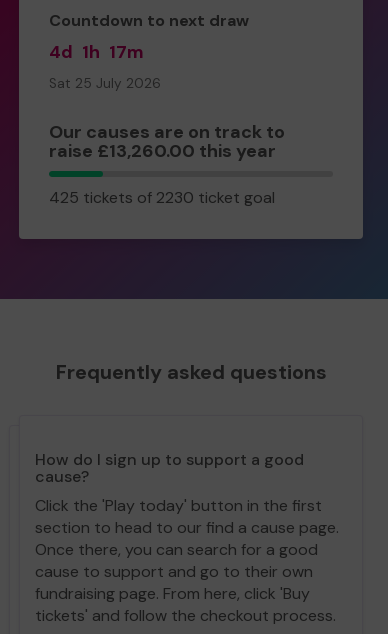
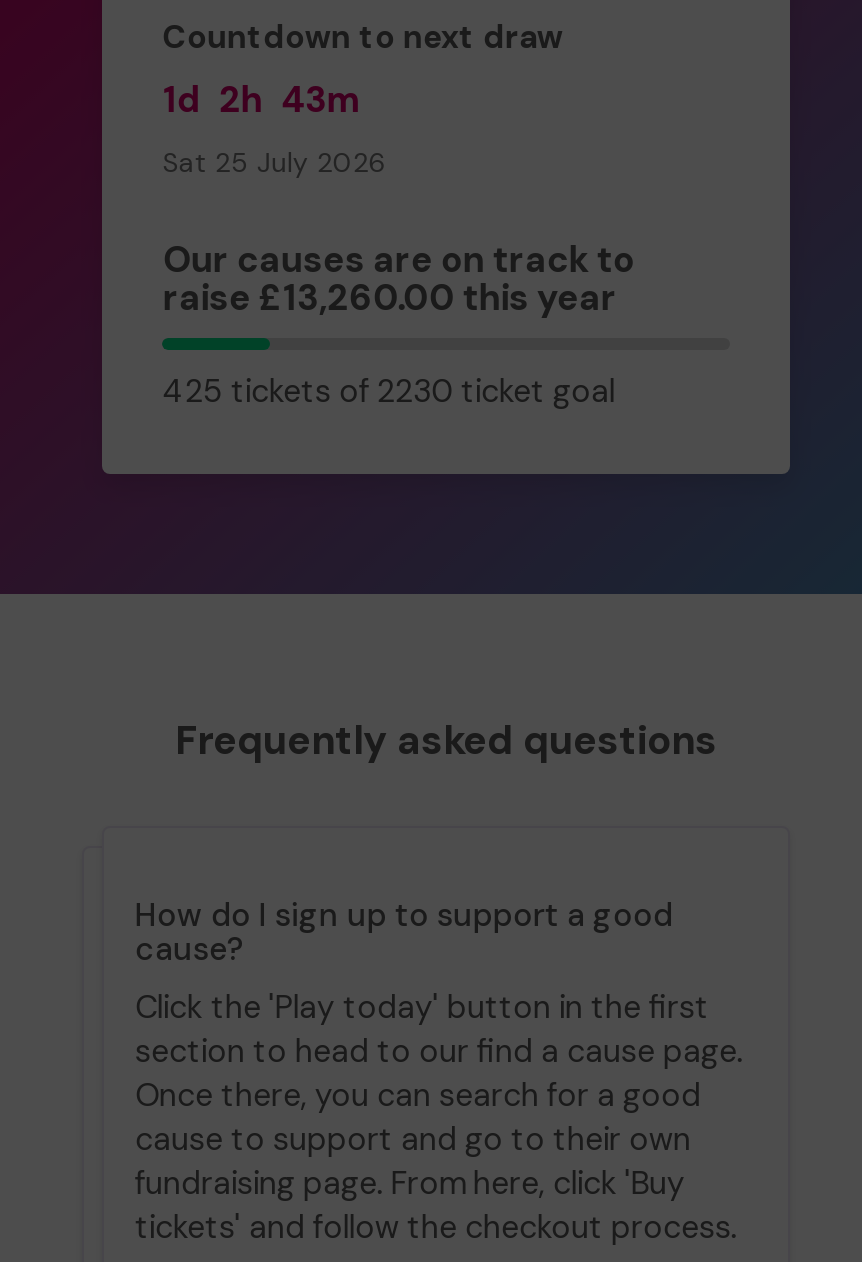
- 4d 1h 17m
+ 1d 2h 43m
